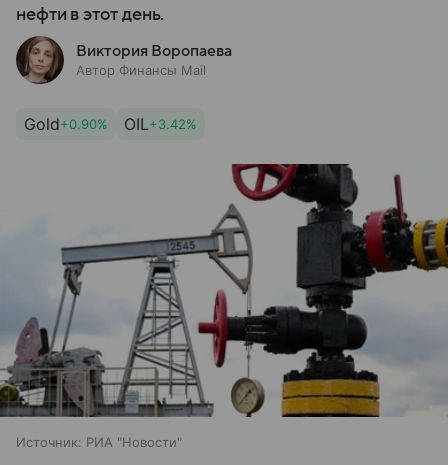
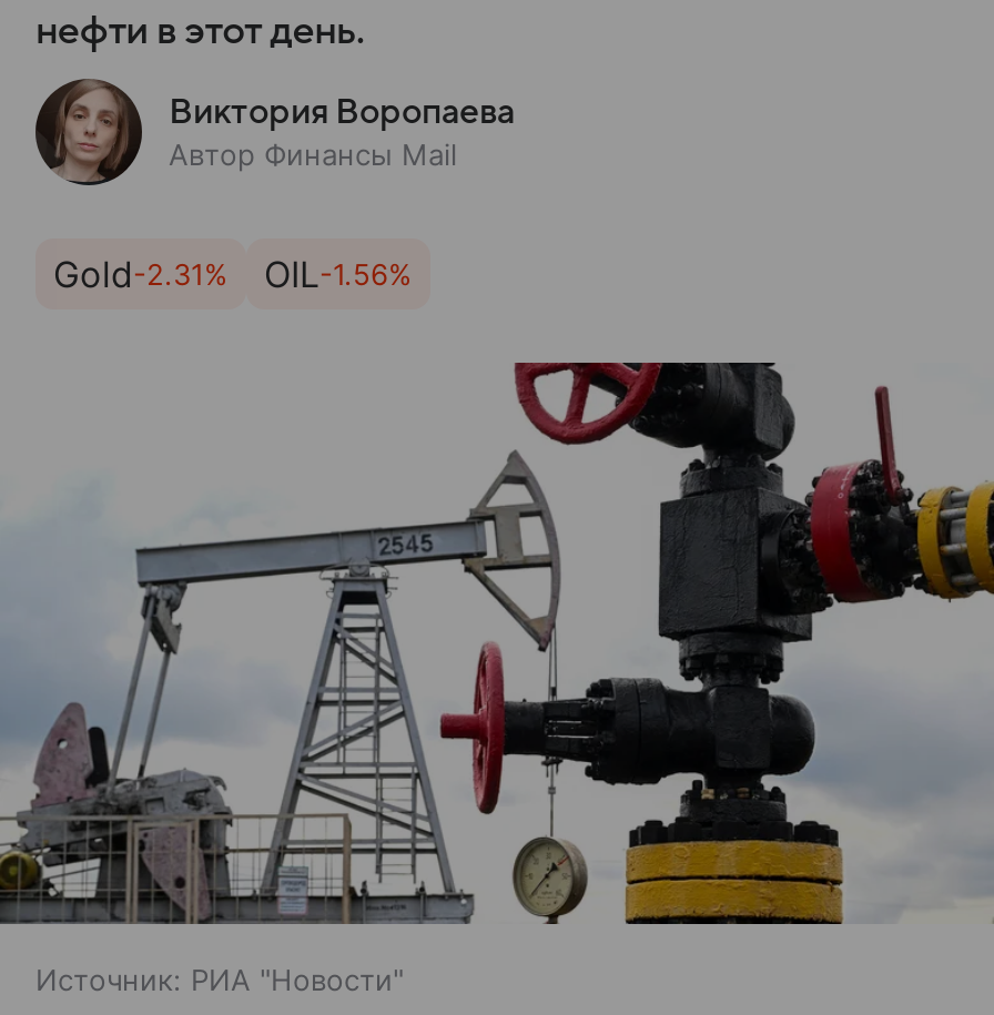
- Gold+0.90%
+ Gold-2.31%

- OIL+3.42%
+ OIL-1.56%
